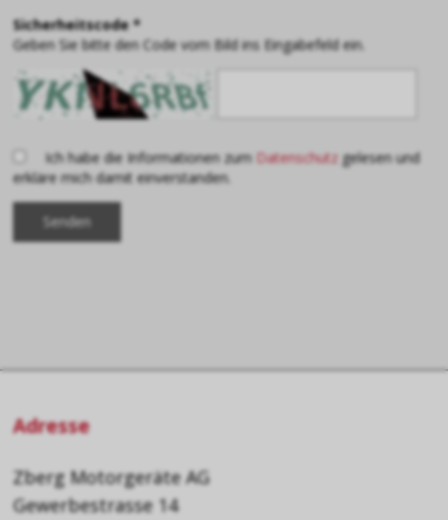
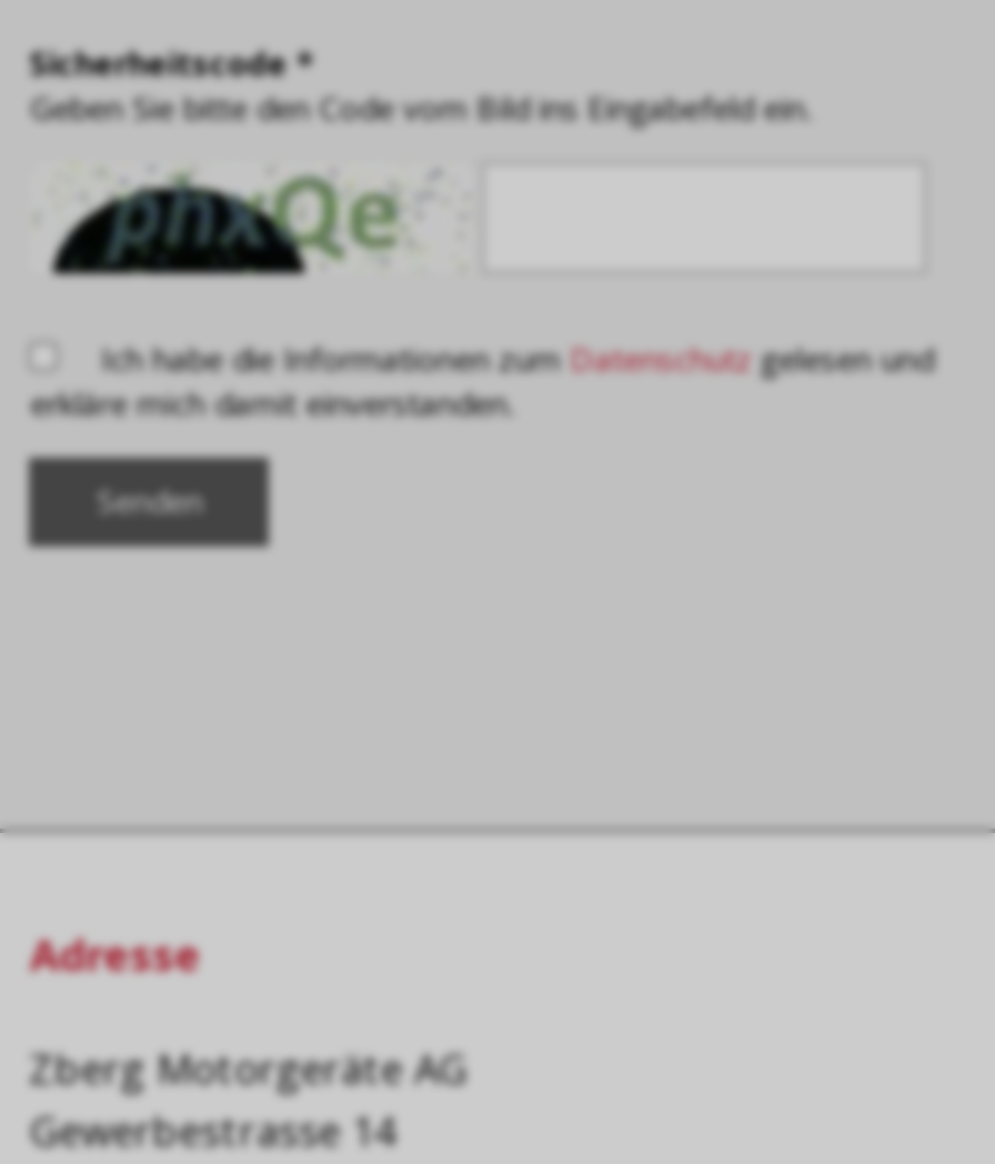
- [image]
+ [image]
